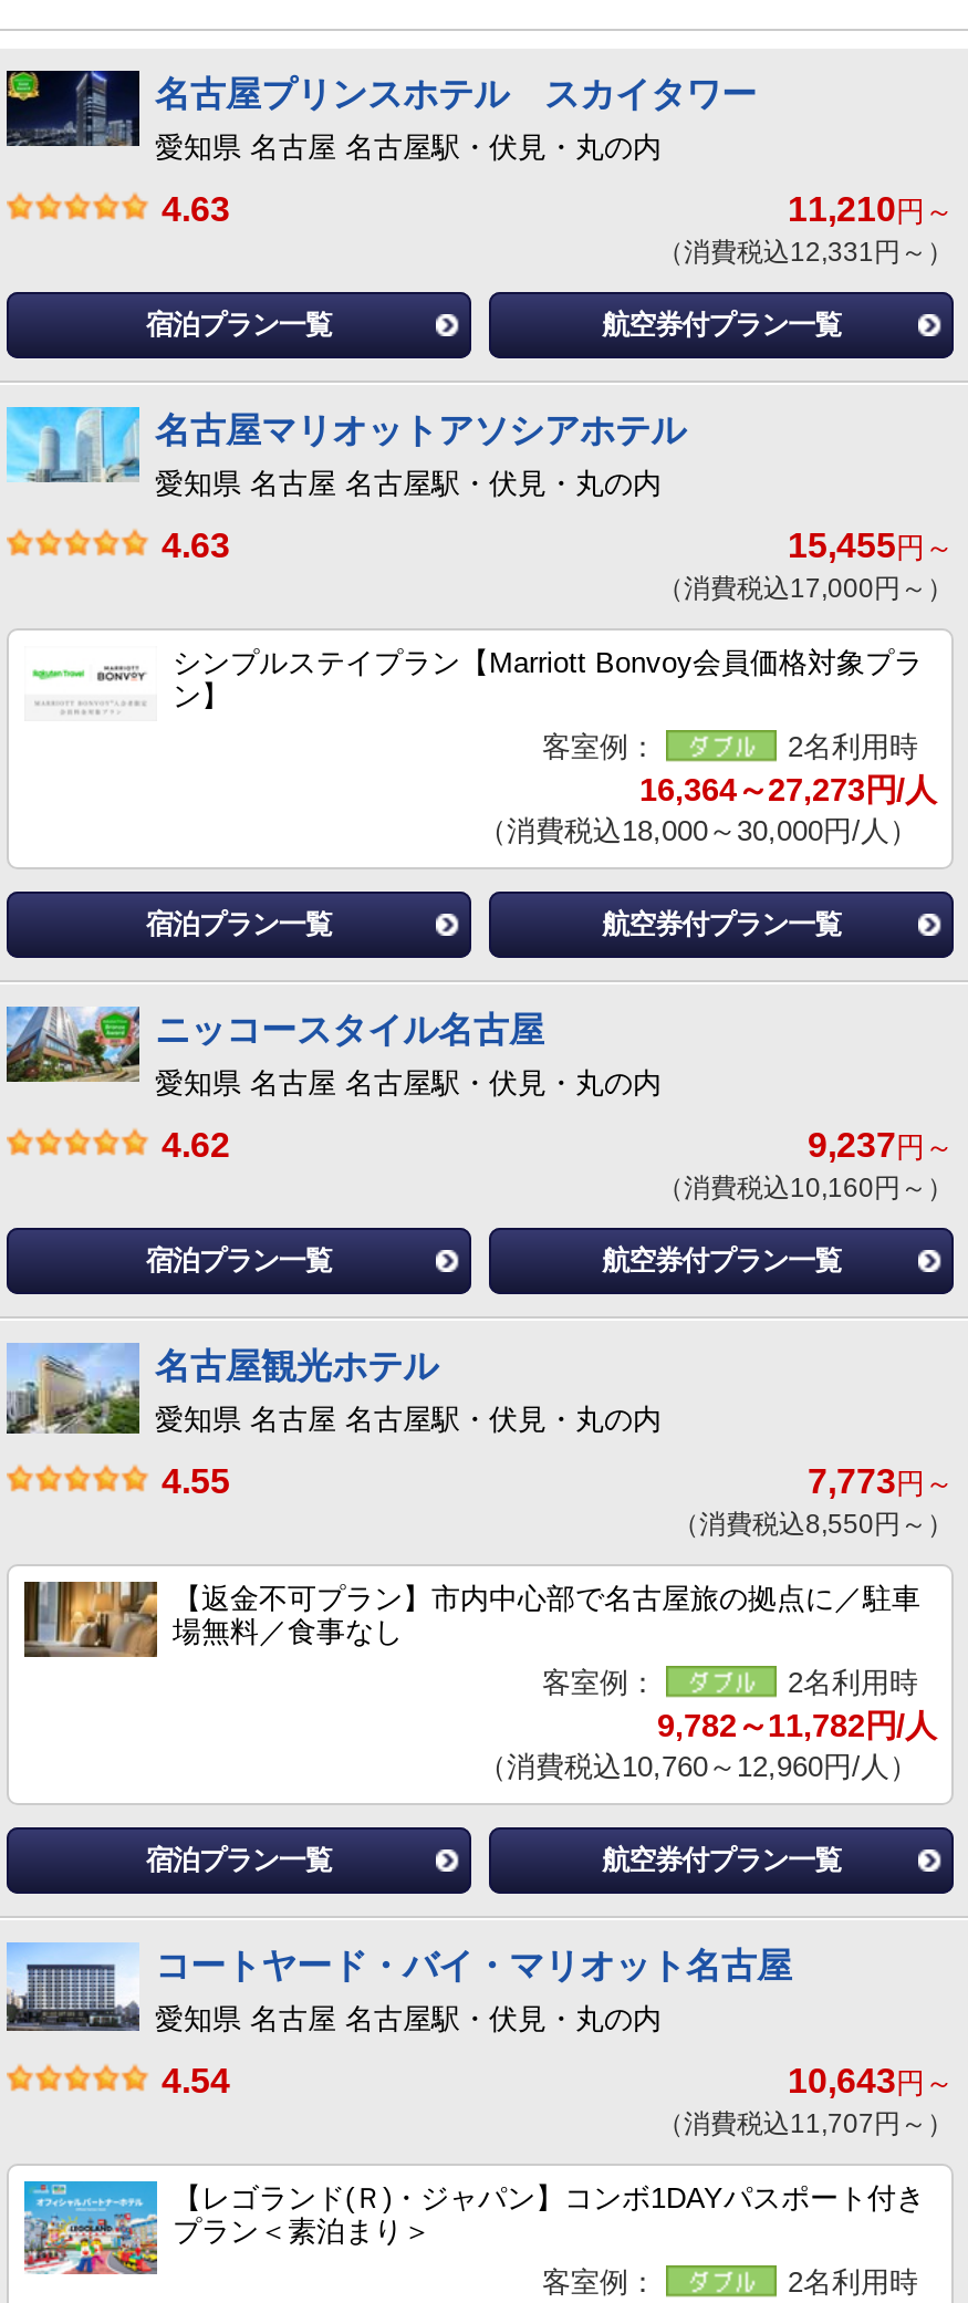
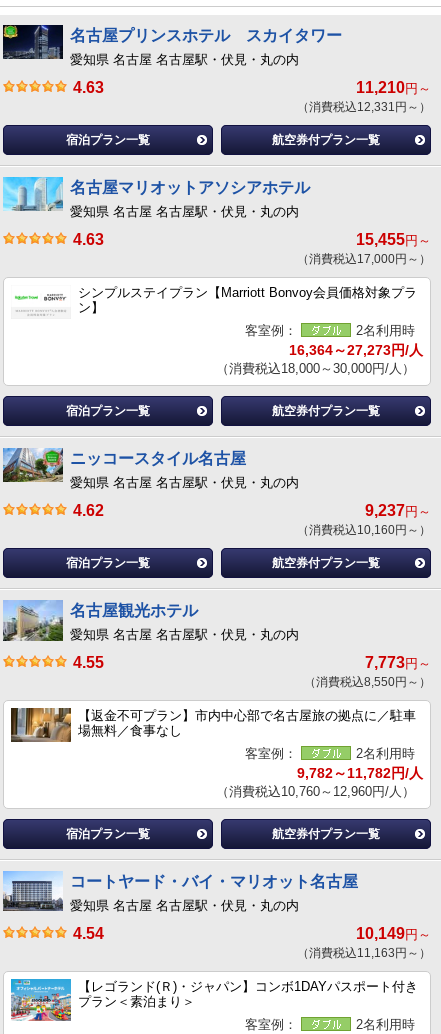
- 10,643円～
+ 10,149円～

- （消費税込11,707円～）
+ （消費税込11,163円～）
